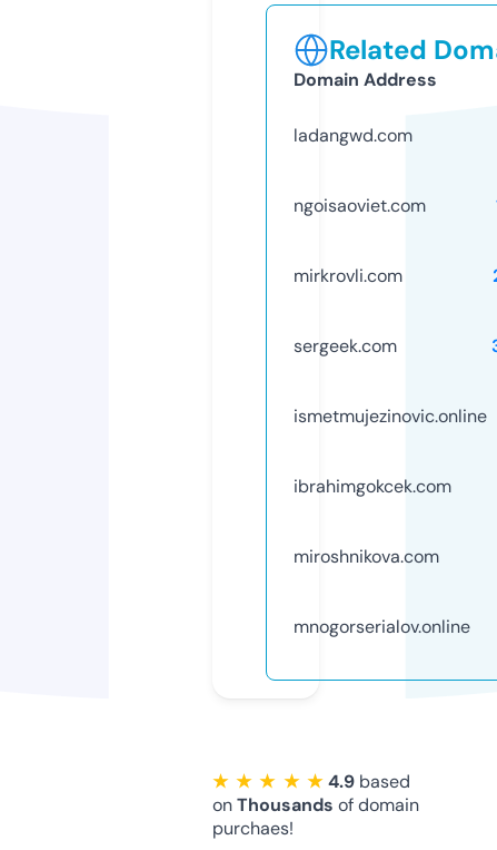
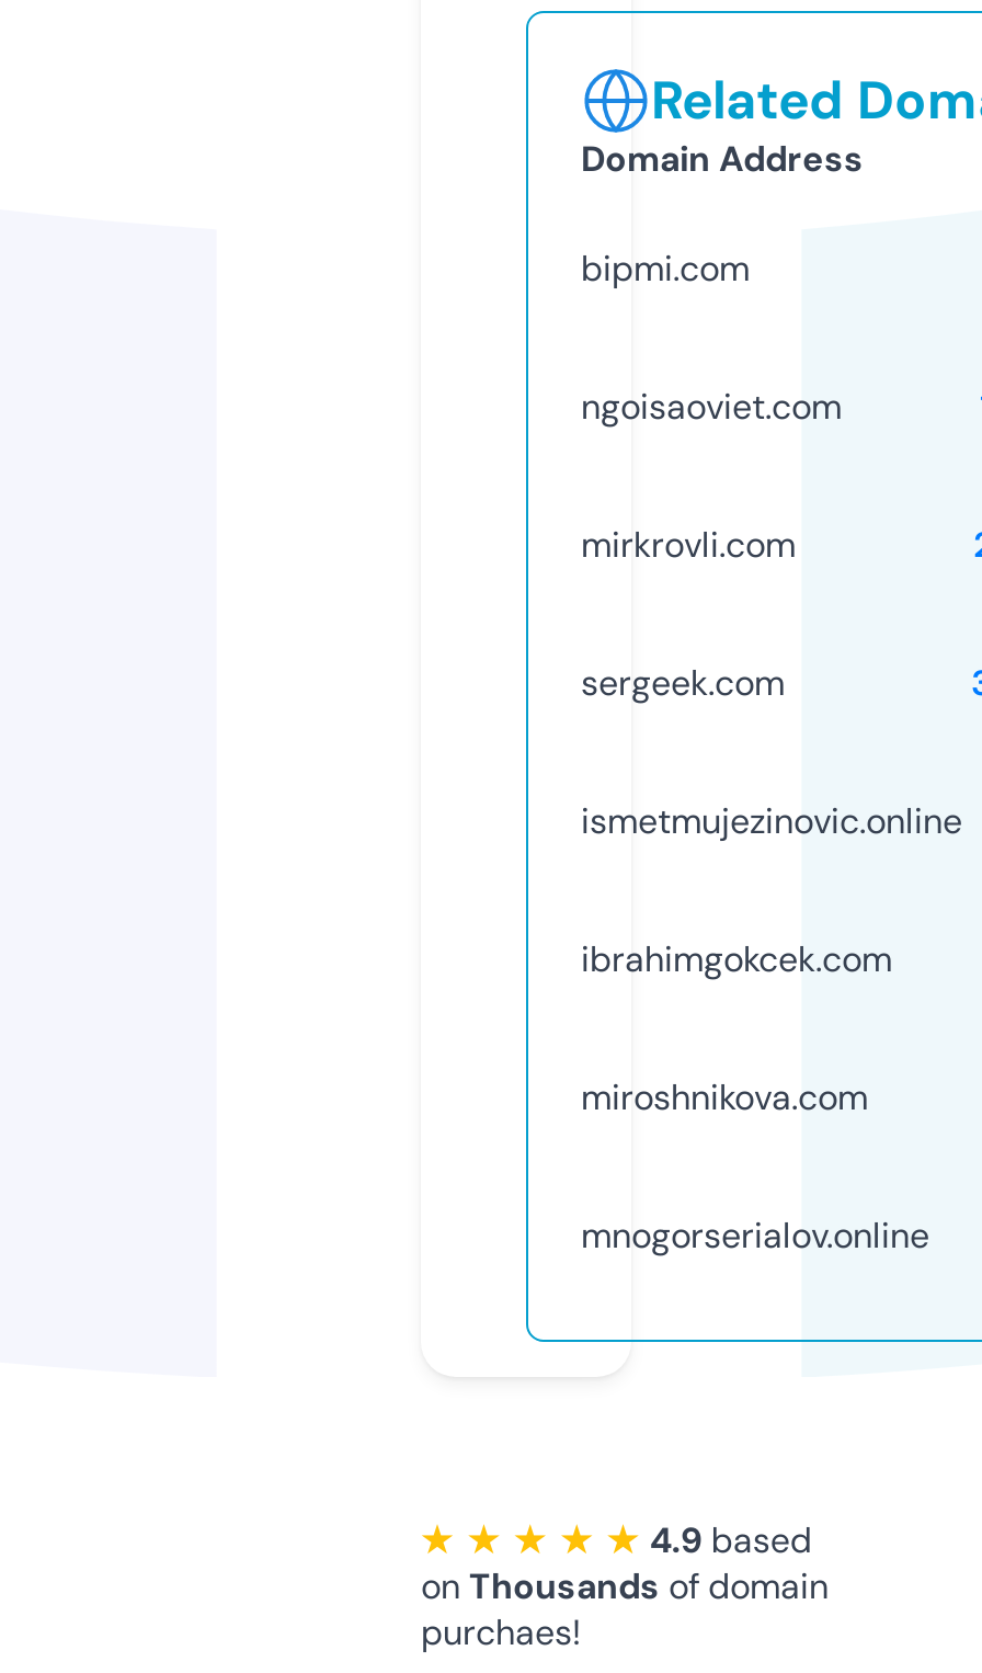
- ladangwd.com
+ bipmi.com
